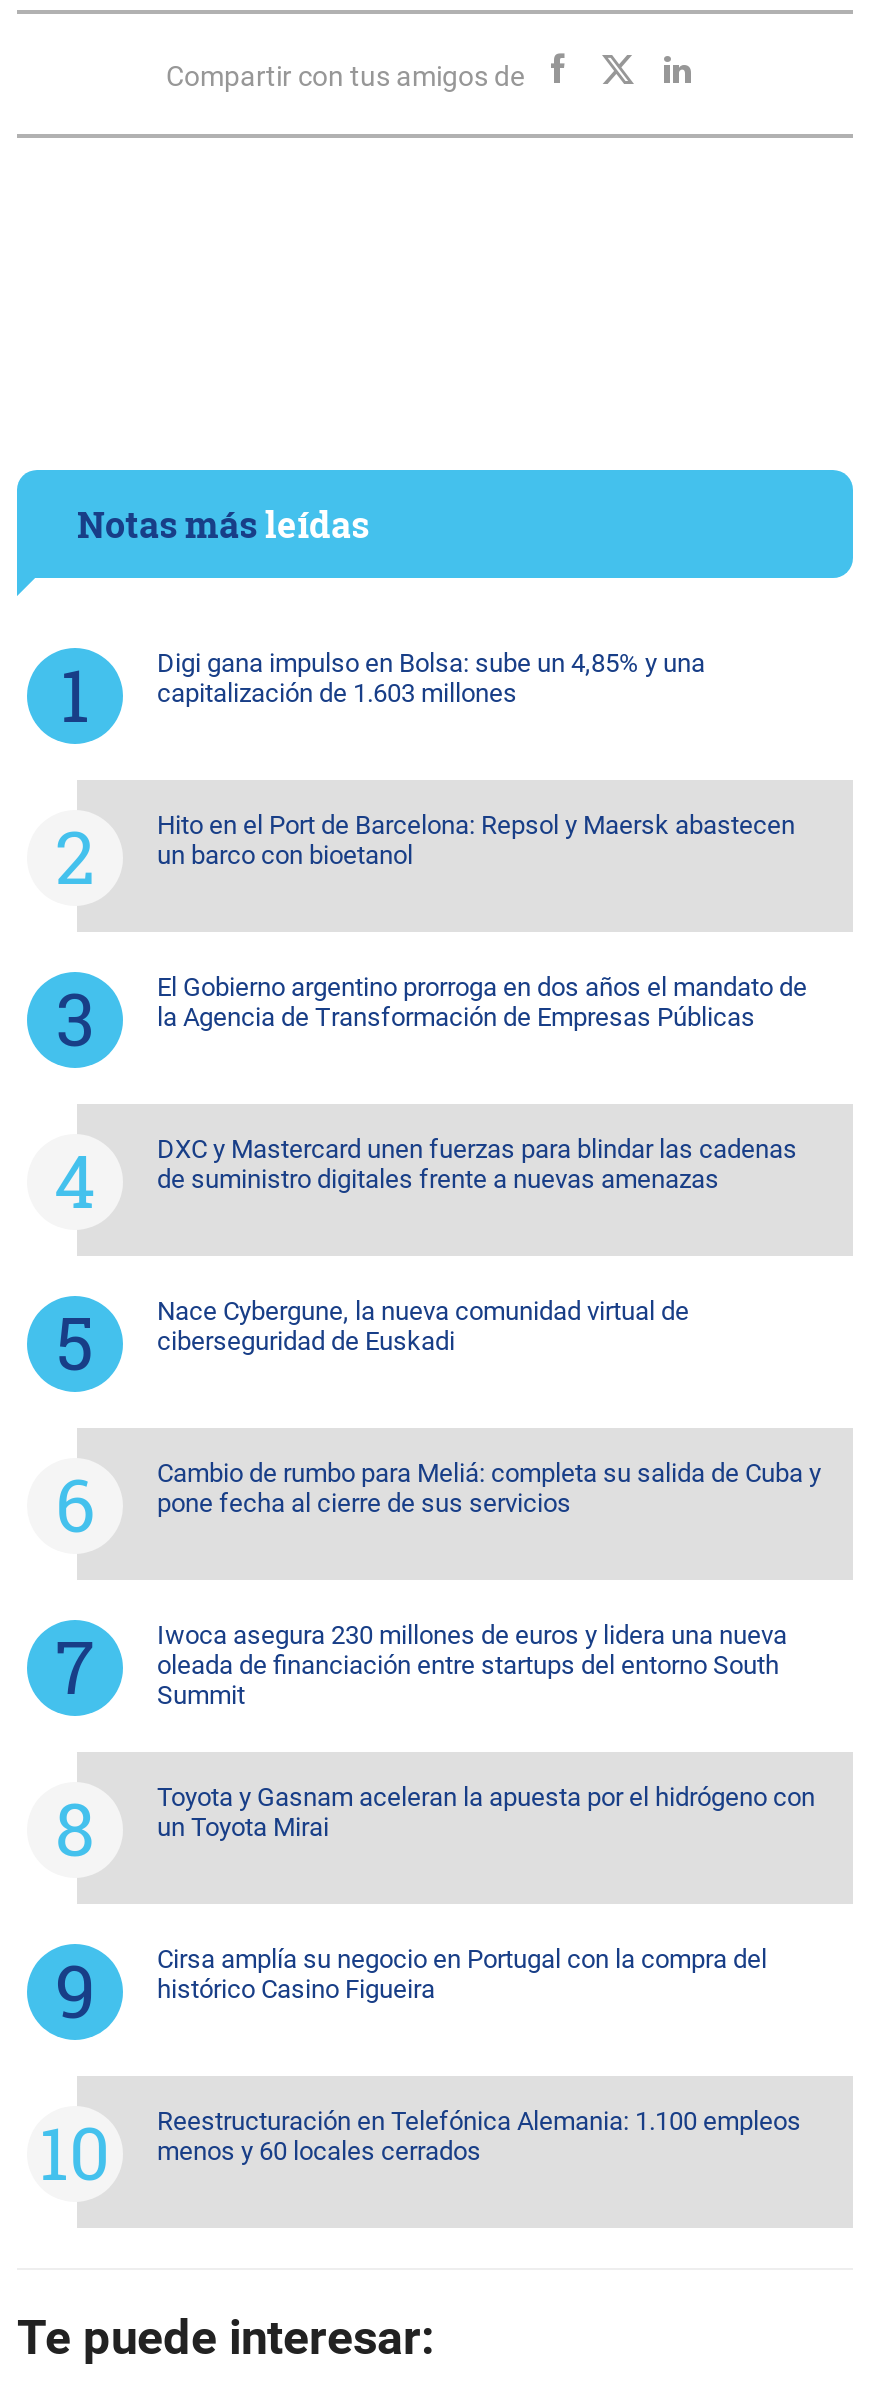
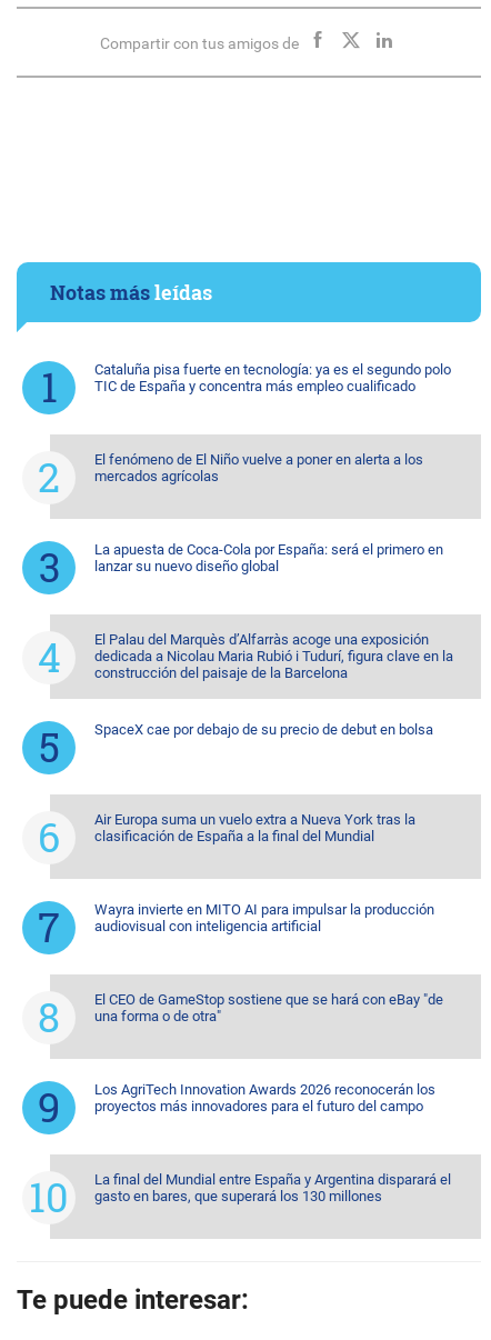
- Digi gana impulso en Bolsa: sube un 4,85% y una
- capitalización de 1.603 millones
+ Cataluña pisa fuerte en tecnología: ya es el segundo polo
+ TIC de España y concentra más empleo cualificado

- Hito en el Port de Barcelona: Repsol y Maersk abastecen
- un barco con bioetanol
+ El fenómeno de El Niño vuelve a poner en alerta a los
+ mercados agrícolas

- El Gobierno argentino prorroga en dos años el mandato de
- la Agencia de Transformación de Empresas Públicas
+ La apuesta de Coca-Cola por España: será el primero en
+ lanzar su nuevo diseño global

- DXC y Mastercard unen fuerzas para blindar las cadenas
- de suministro digitales frente a nuevas amenazas
+ El Palau del Marquès d’Alfarràs acoge una exposición
+ dedicada a Nicolau Maria Rubió i Tudurí, figura clave en la
+ construcción del paisaje de la Barcelona

- Nace Cybergune, la nueva comunidad virtual de
- ciberseguridad de Euskadi
+ SpaceX cae por debajo de su precio de debut en bolsa

- Cambio de rumbo para Meliá: completa su salida de Cuba y
- pone fecha al cierre de sus servicios
+ Air Europa suma un vuelo extra a Nueva York tras la
+ clasificación de España a la final del Mundial

- Iwoca asegura 230 millones de euros y lidera una nueva
- oleada de financiación entre startups del entorno South
- Summit
+ Wayra invierte en MITO AI para impulsar la producción
+ audiovisual con inteligencia artificial

- Toyota y Gasnam aceleran la apuesta por el hidrógeno con
- un Toyota Mirai
+ El CEO de GameStop sostiene que se hará con eBay "de
+ una forma o de otra"

- Cirsa amplía su negocio en Portugal con la compra del
- histórico Casino Figueira
+ Los AgriTech Innovation Awards 2026 reconocerán los
+ proyectos más innovadores para el futuro del campo

- Reestructuración en Telefónica Alemania: 1.100 empleos
- menos y 60 locales cerrados
+ La final del Mundial entre España y Argentina disparará el
+ gasto en bares, que superará los 130 millones
